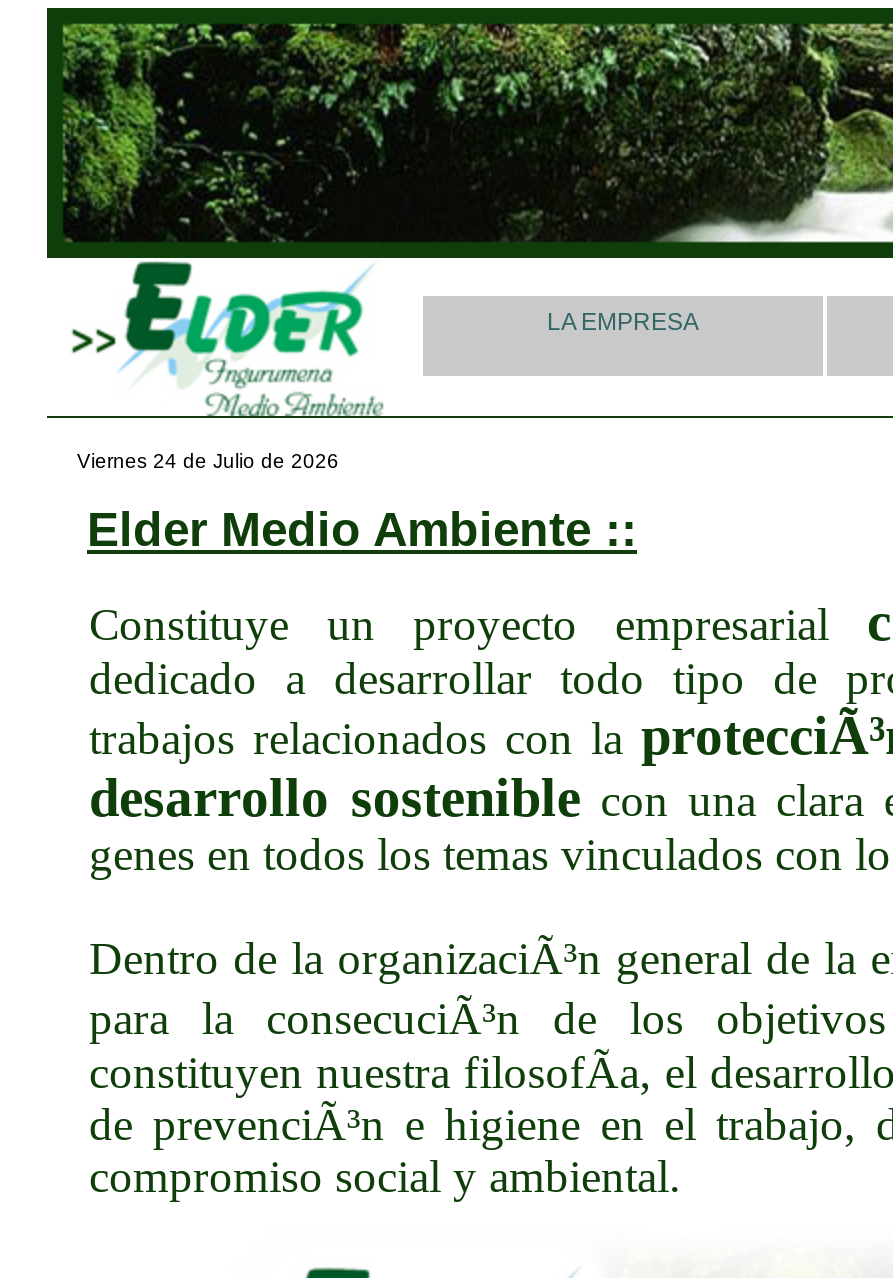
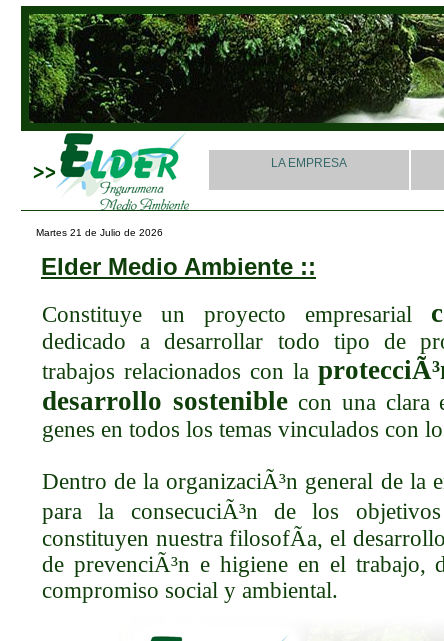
- Viernes 24 de Julio de 2026
+ Martes 21 de Julio de 2026
